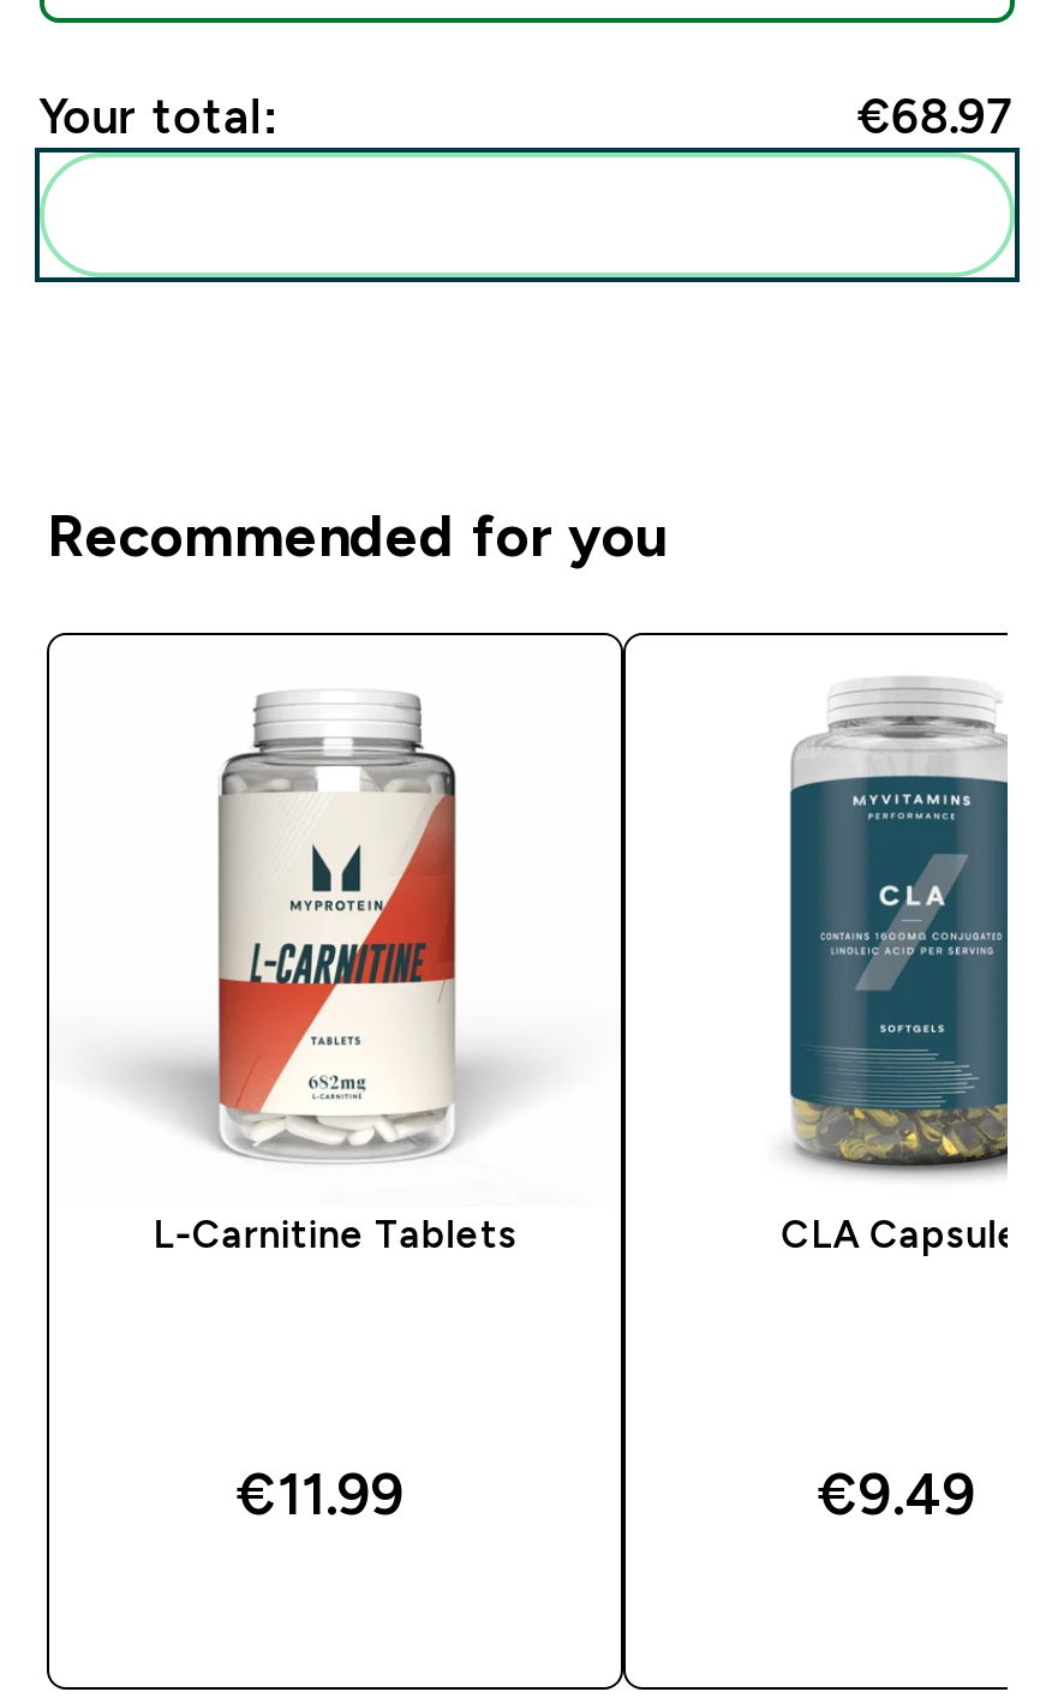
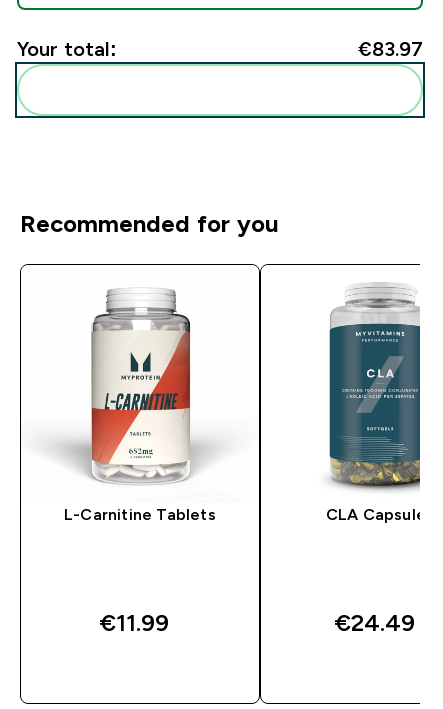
- €68.97
+ €83.97

- €9.49
+ €24.49
